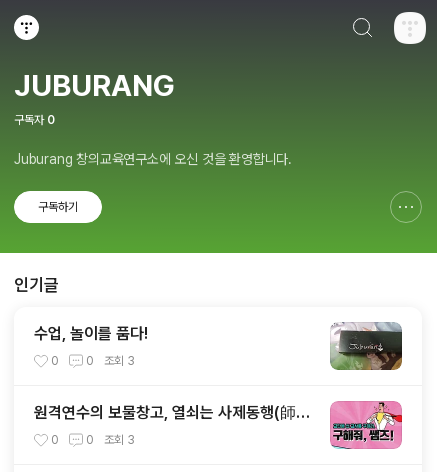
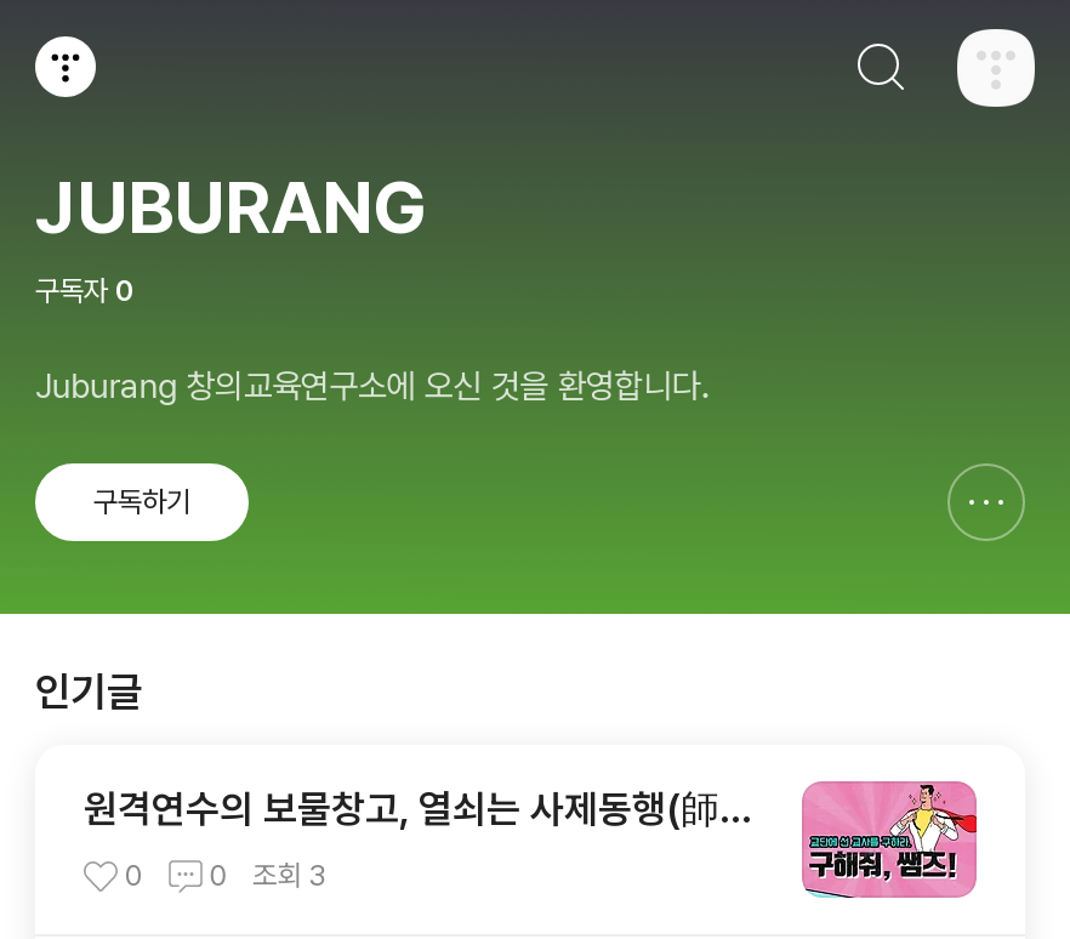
- 수업, 놀이를 품다!
- 0
- 0
- 조회 3

- [image]
